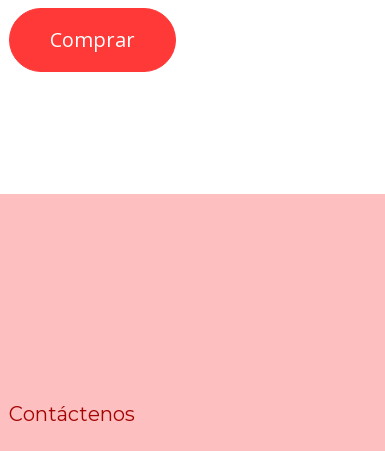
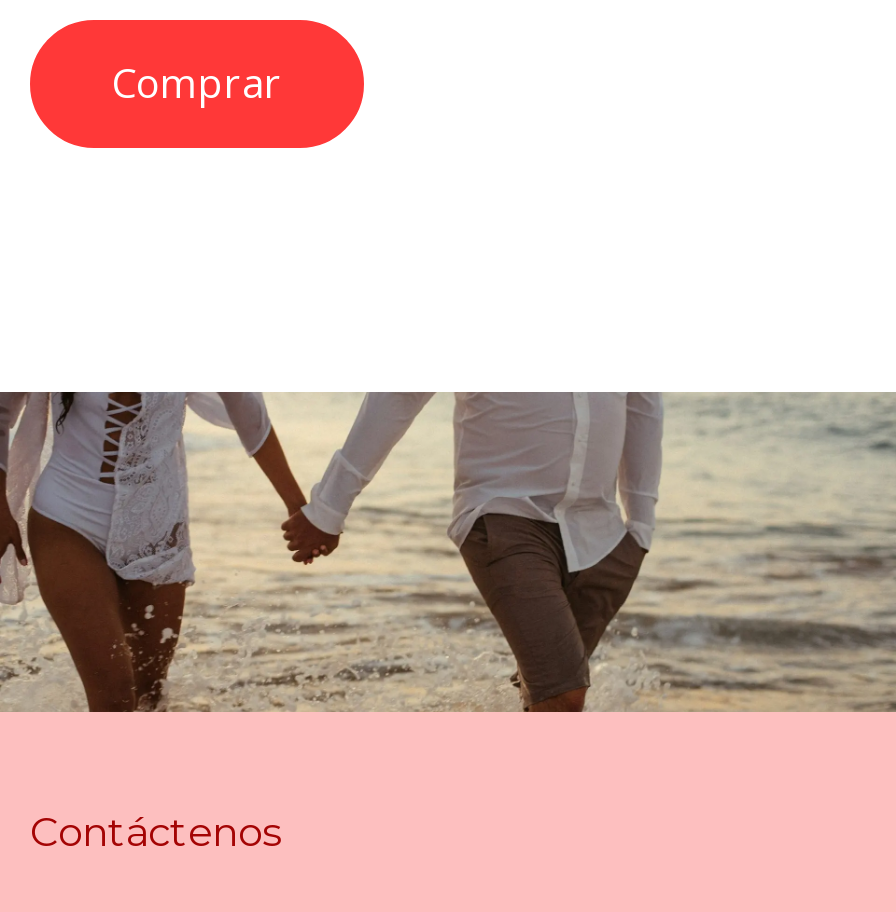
+ [image]
